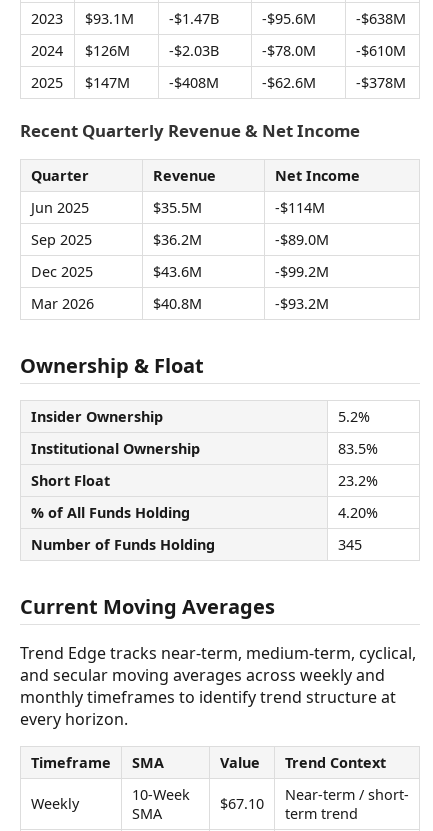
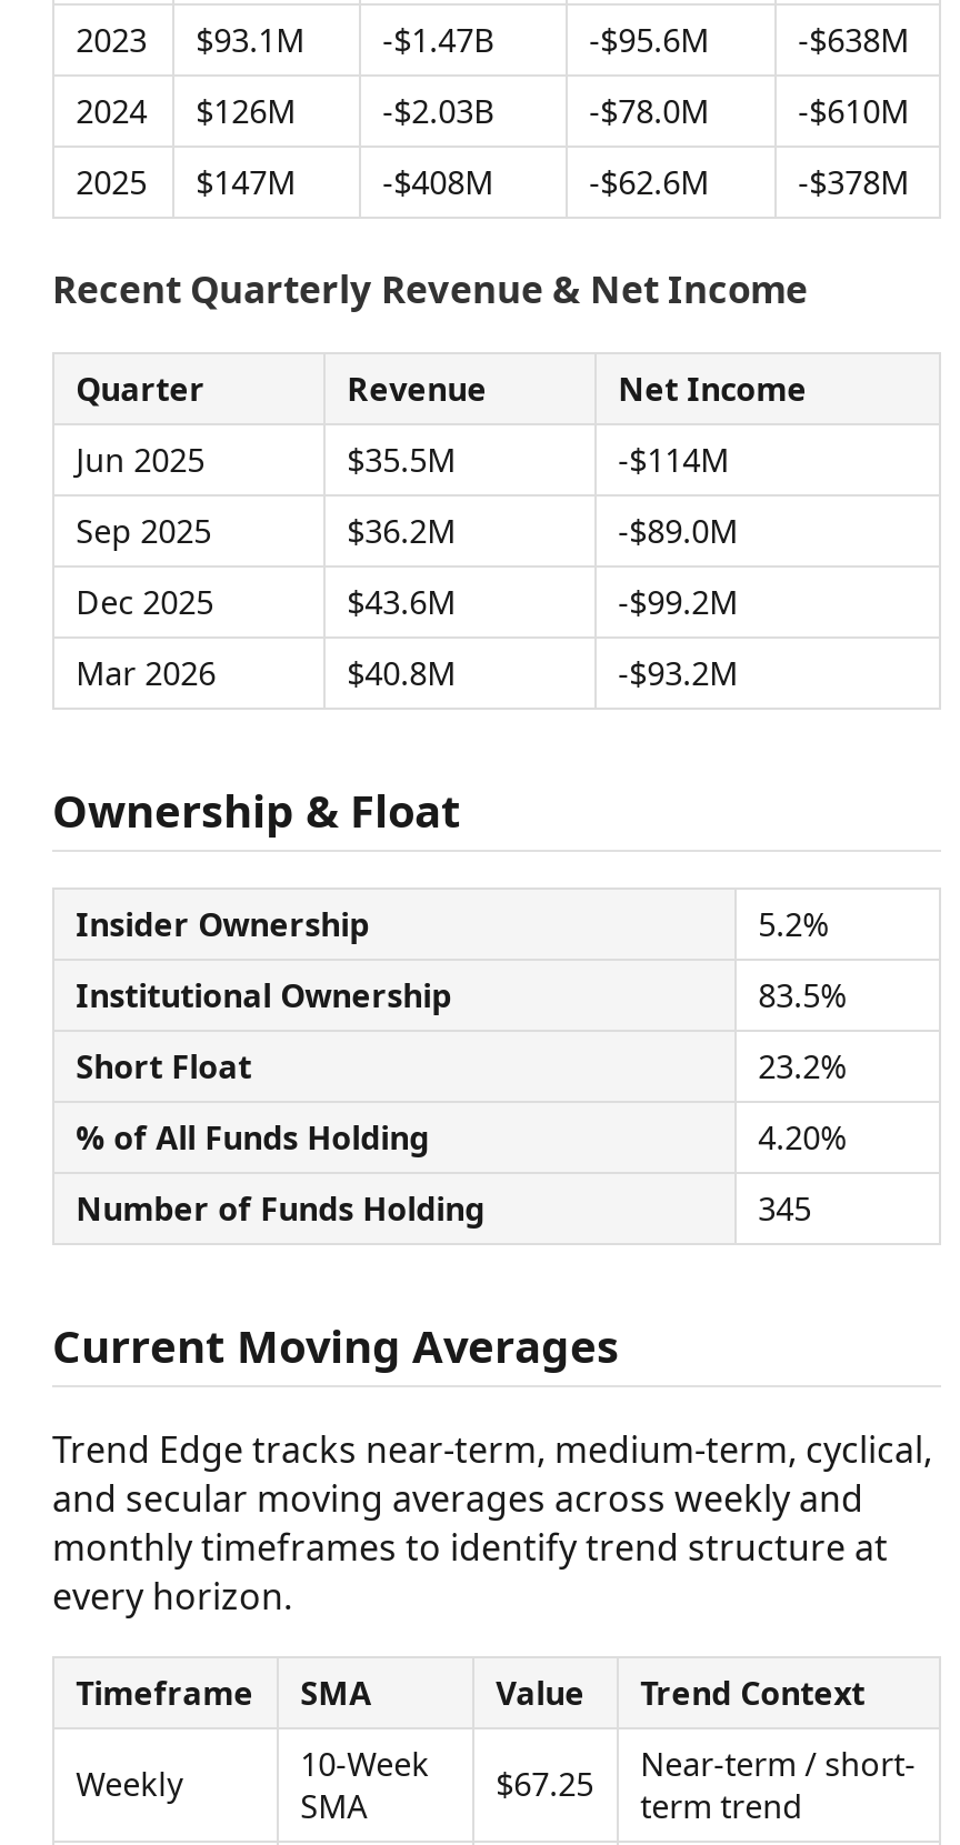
- 10-Week $67.10 Near-term / short-
+ 10-Week $67.25 Near-term / short-
